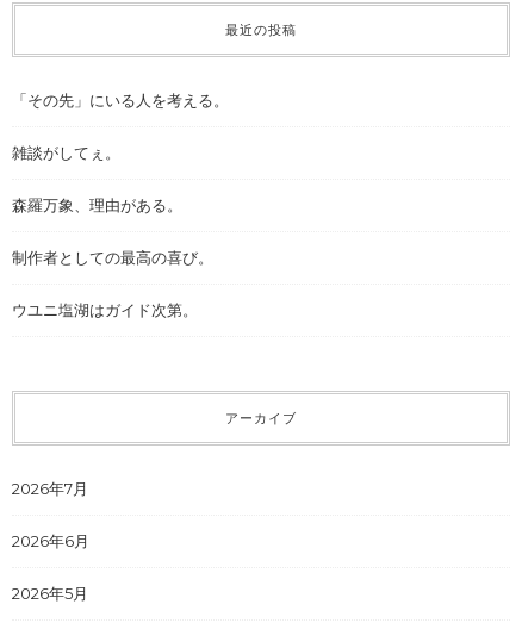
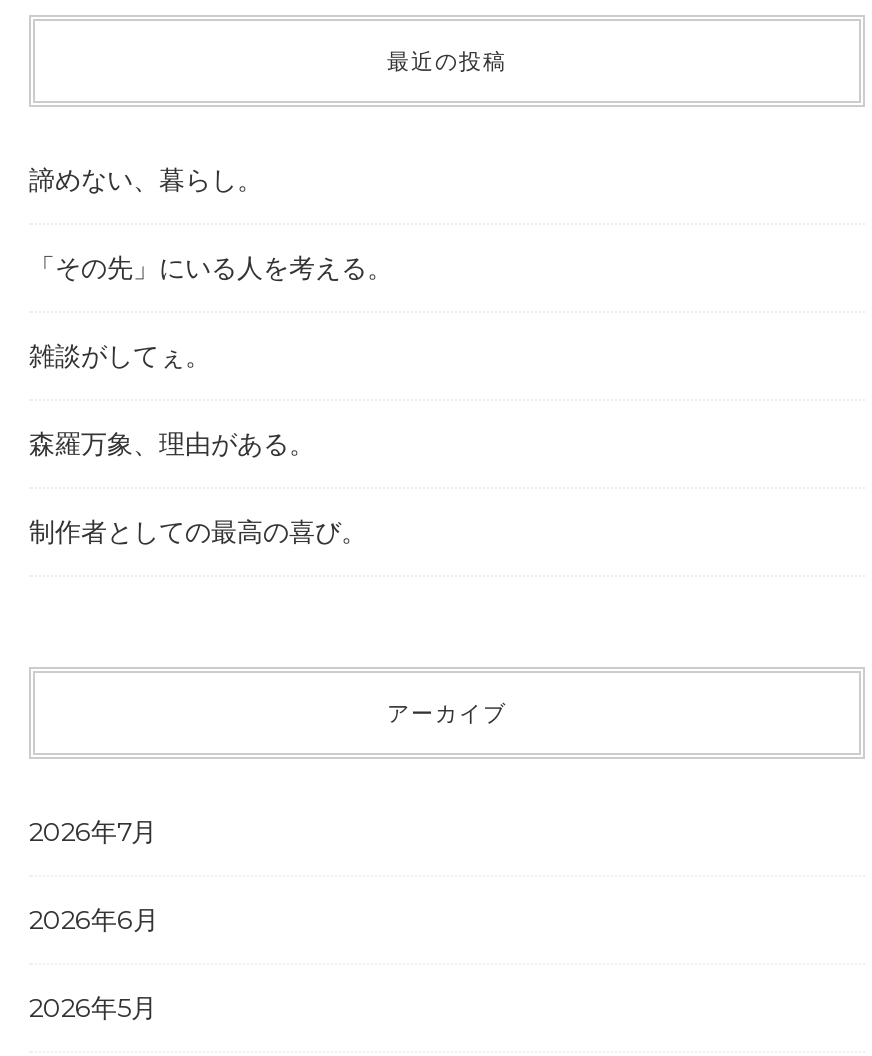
+ 諦めない、暮らし。

moved down: 「その先」にいる人を考える。 | 雑談がしてぇ。 | 森羅万象、理由がある。 | 制作者としての最高の喜び。

- ウユニ塩湖はガイド次第。
